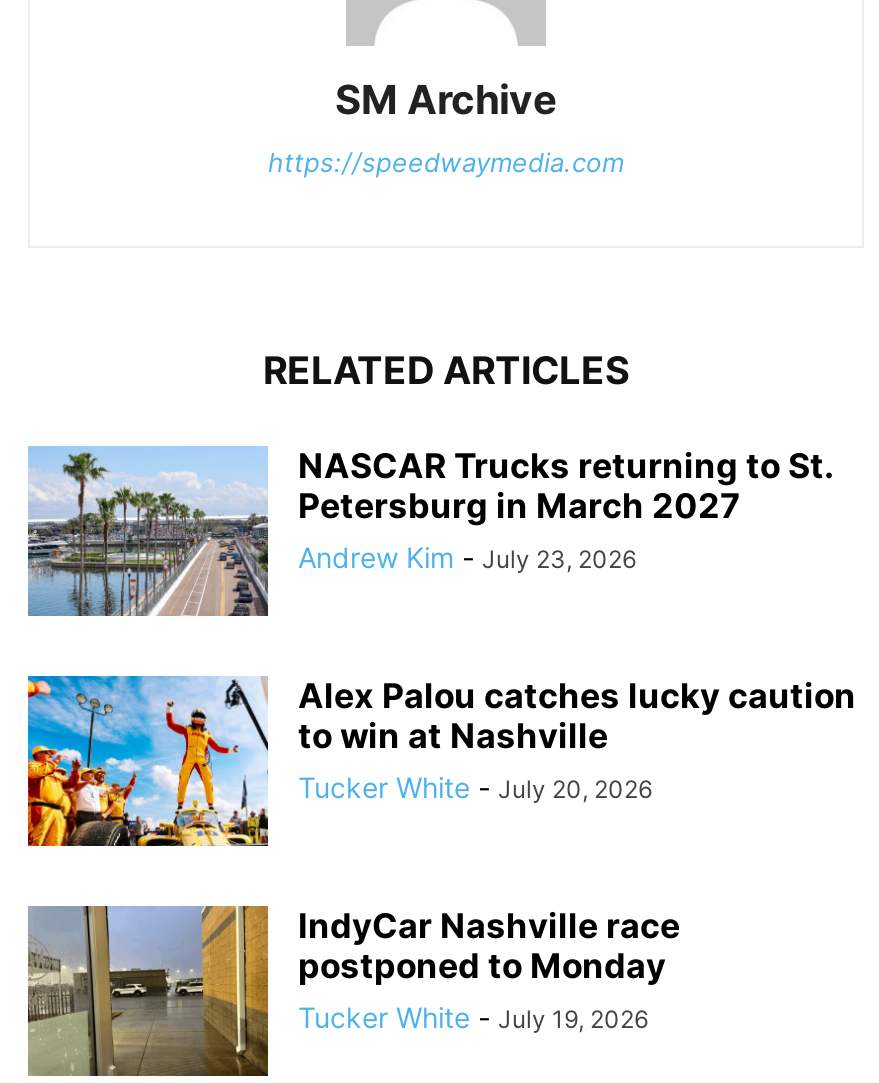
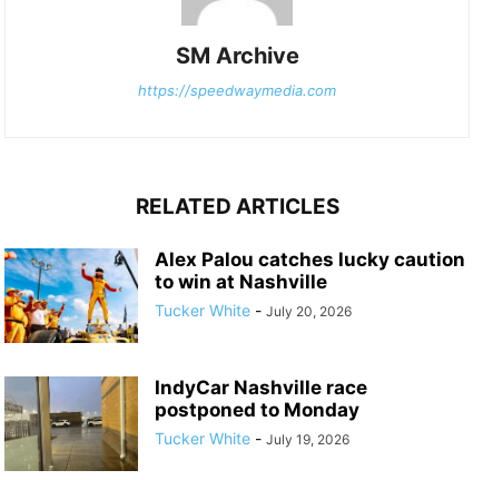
- [image]
- NASCAR Trucks returning to St.
- Petersburg in March 2027
- Andrew Kim - July 23, 2026
